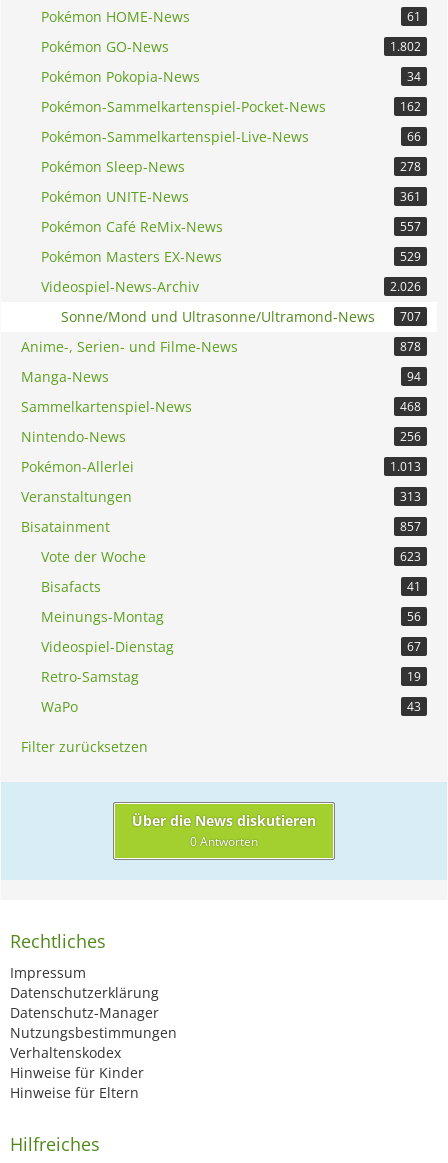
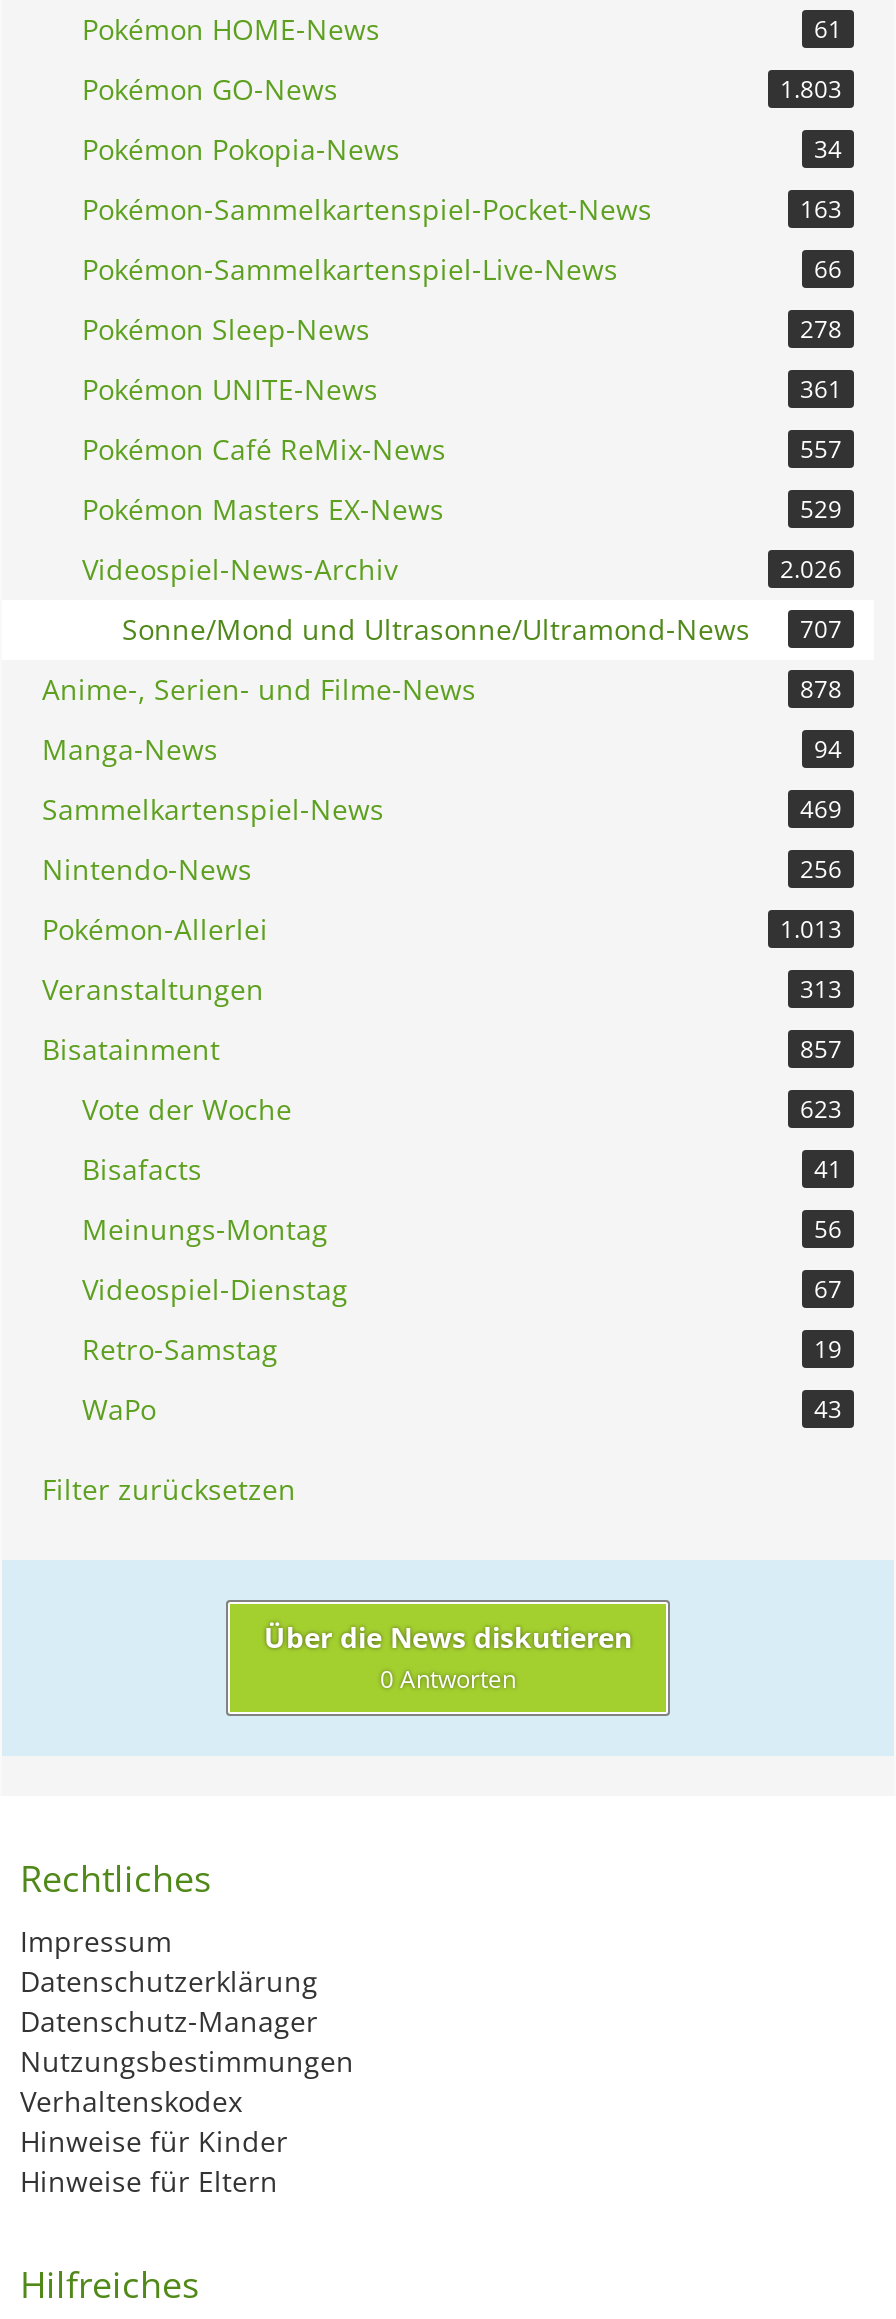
- 1.802
+ 1.803

- 162
+ 163

- 468
+ 469
